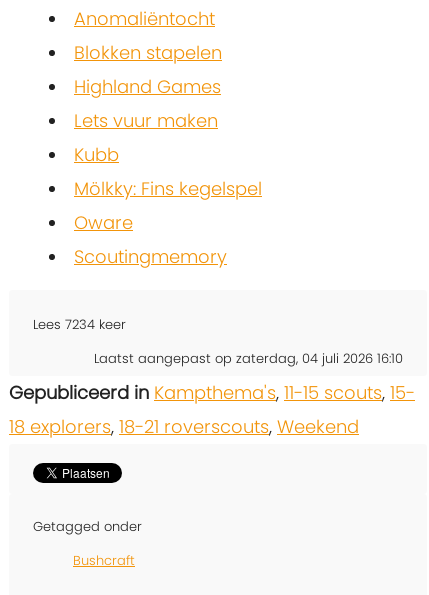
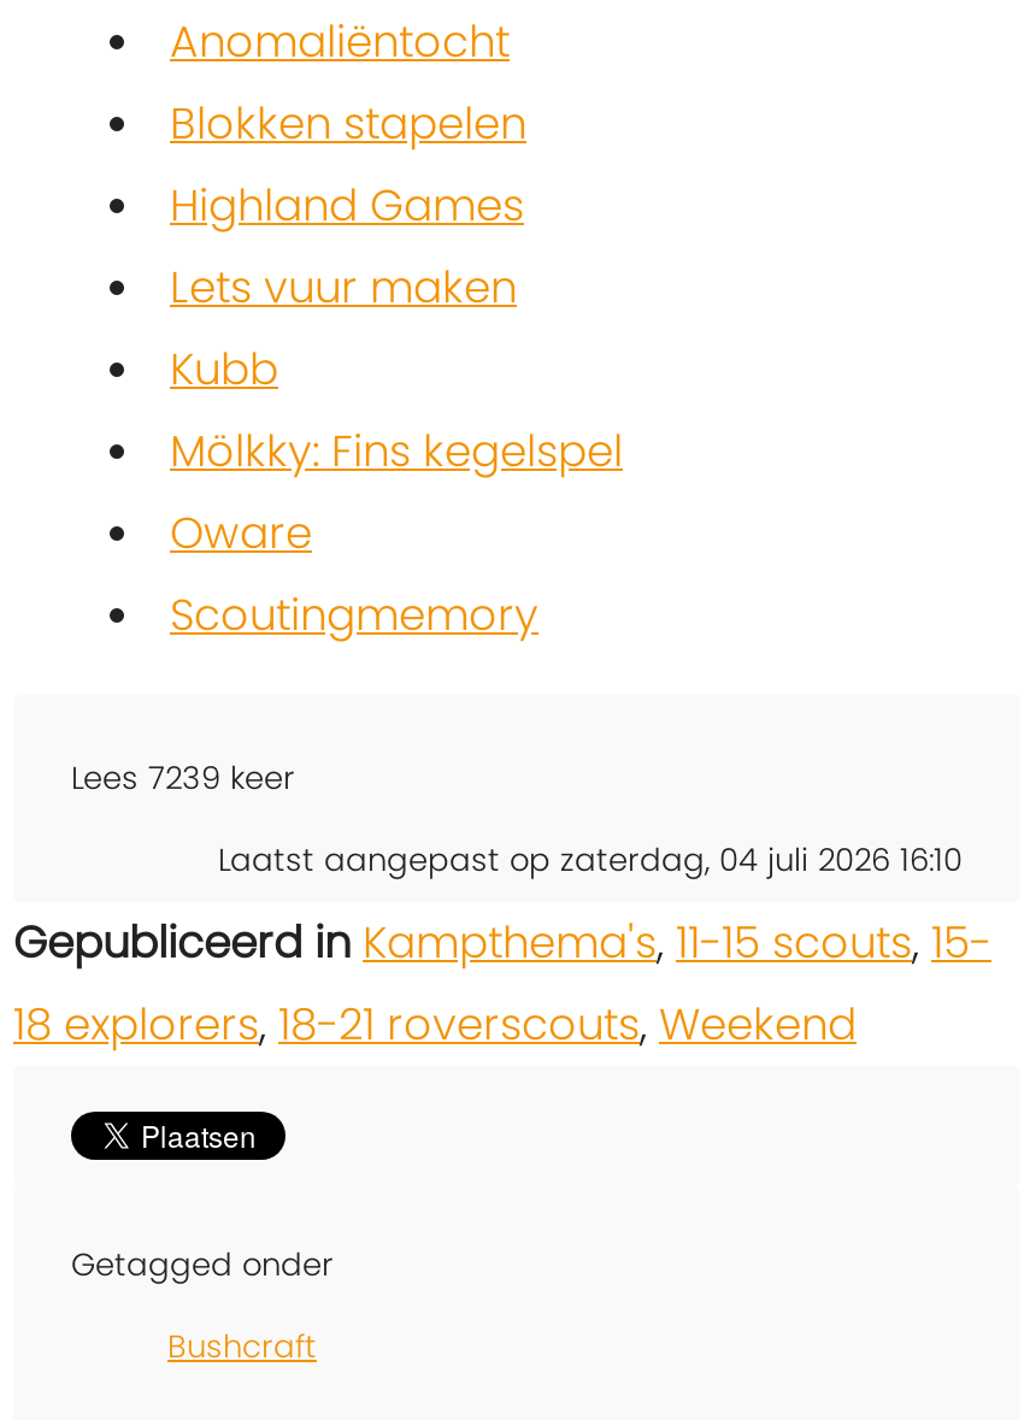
- Lees 7234 keer
+ Lees 7239 keer
